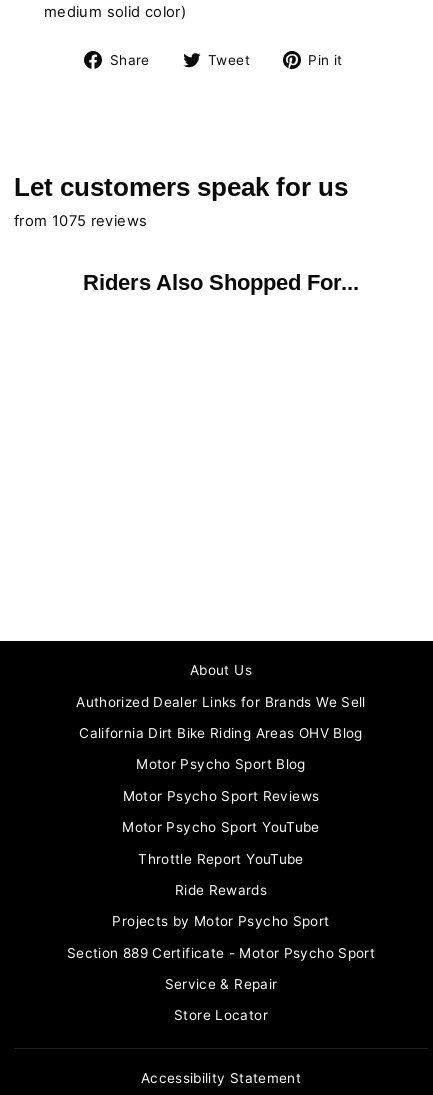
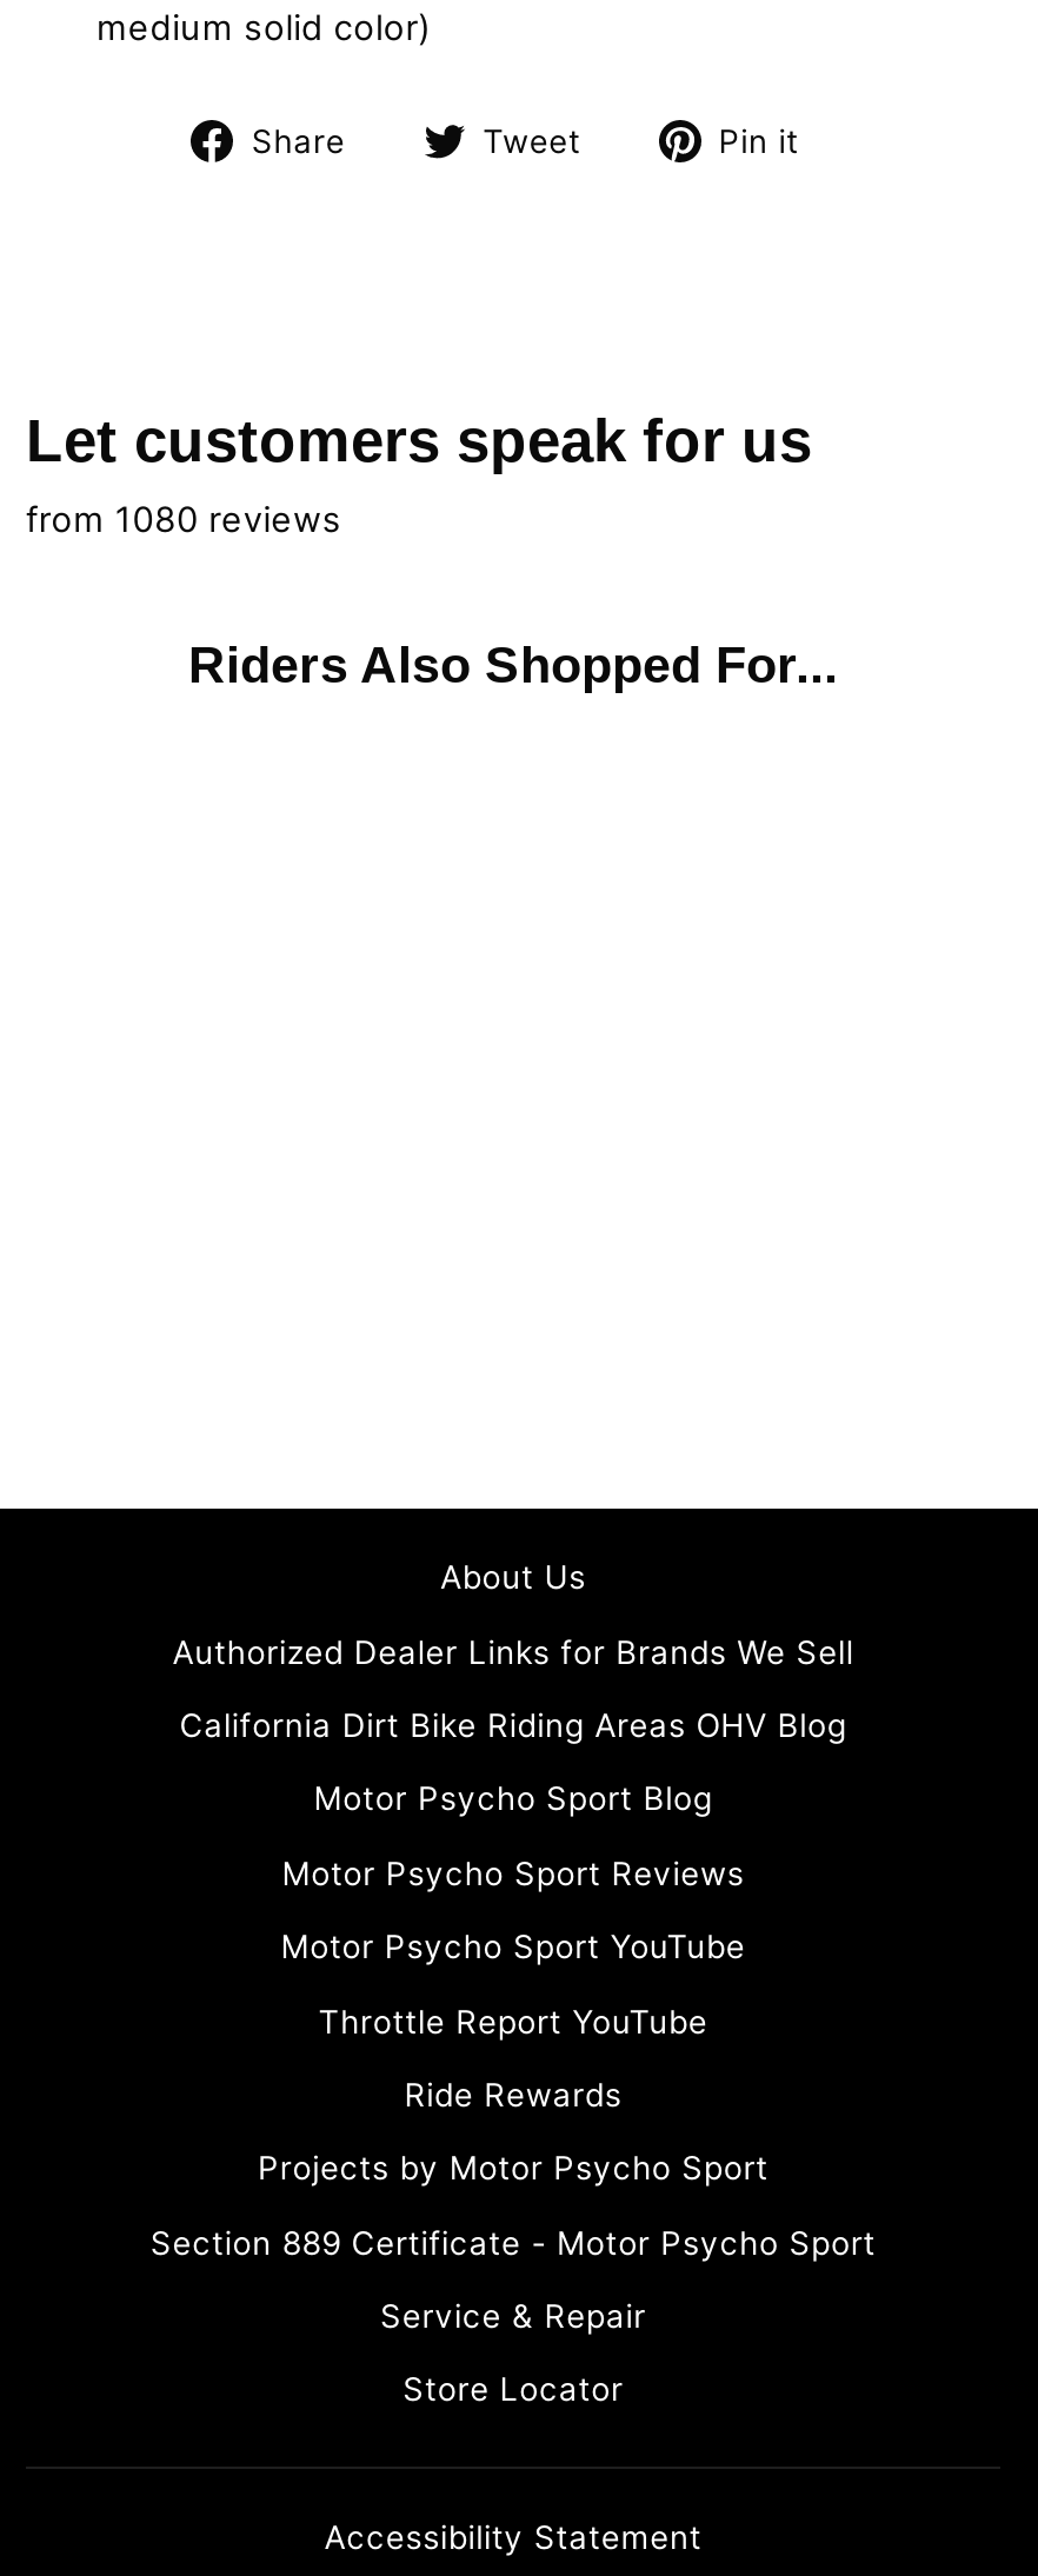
- from 1075 reviews
+ from 1080 reviews
